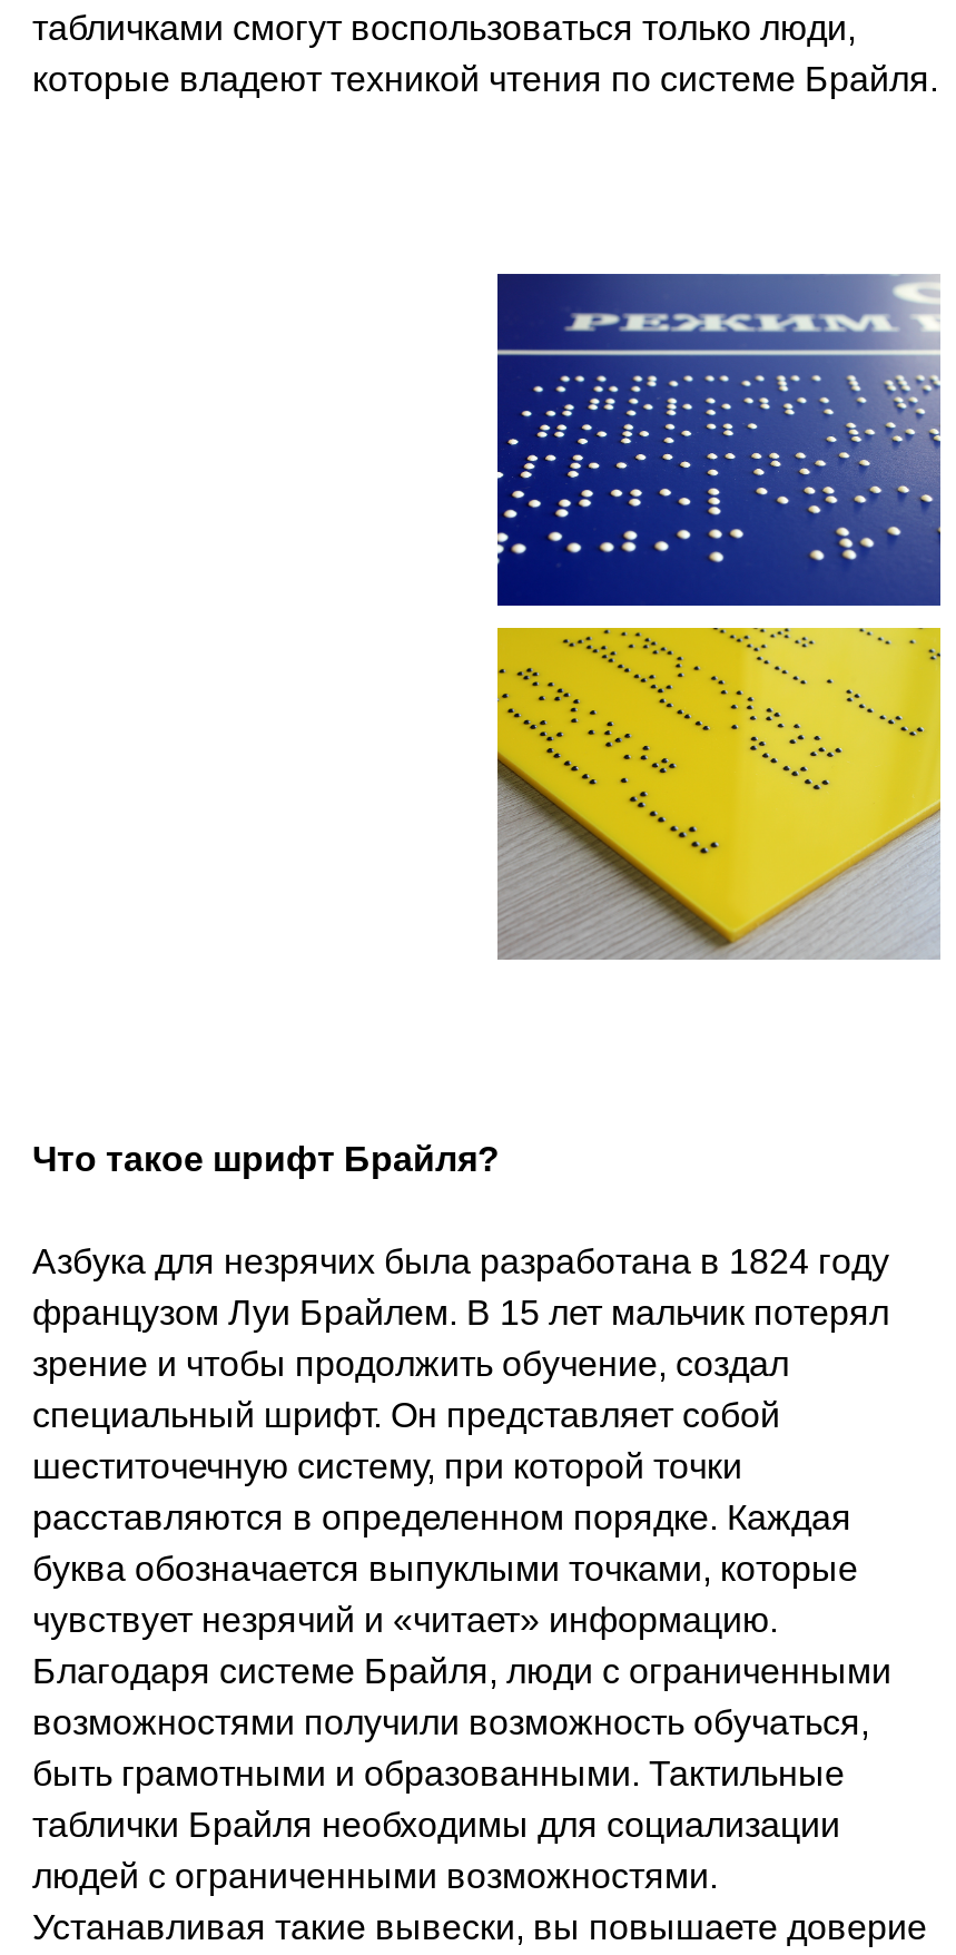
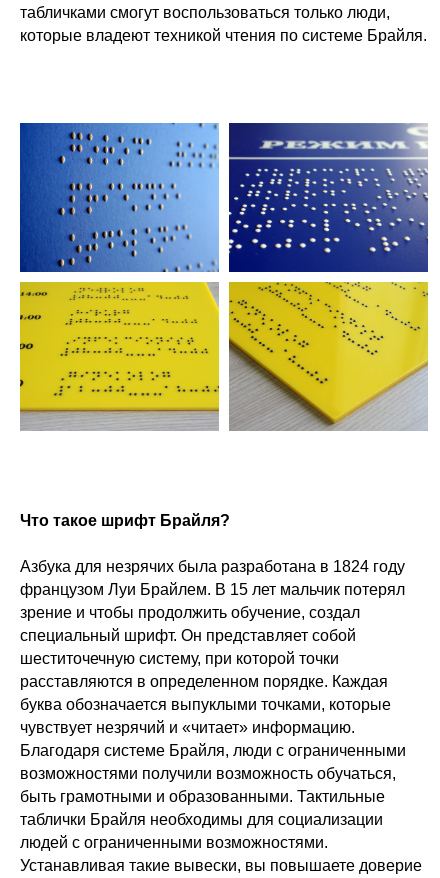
+ [image]

+ [image]
